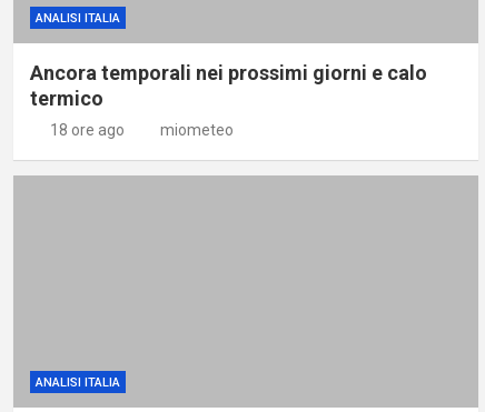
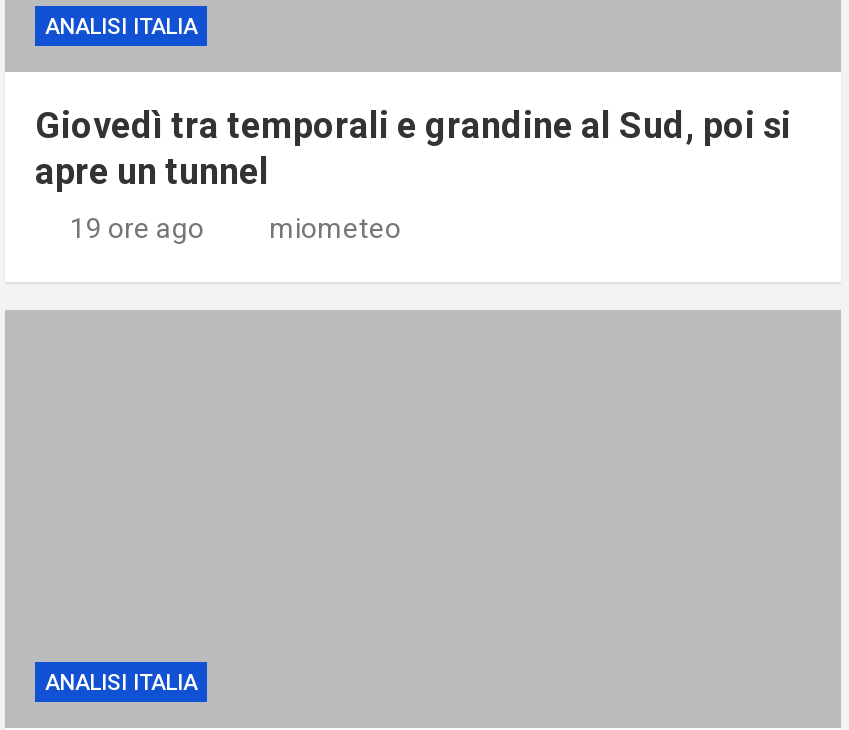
- Ancora temporali nei prossimi giorni e calo
- termico
+ Giovedì tra temporali e grandine al Sud, poi si
+ apre un tunnel

- 18 ore ago
+ 19 ore ago
